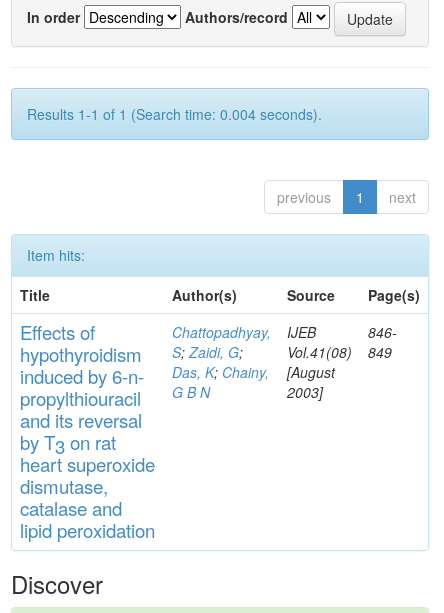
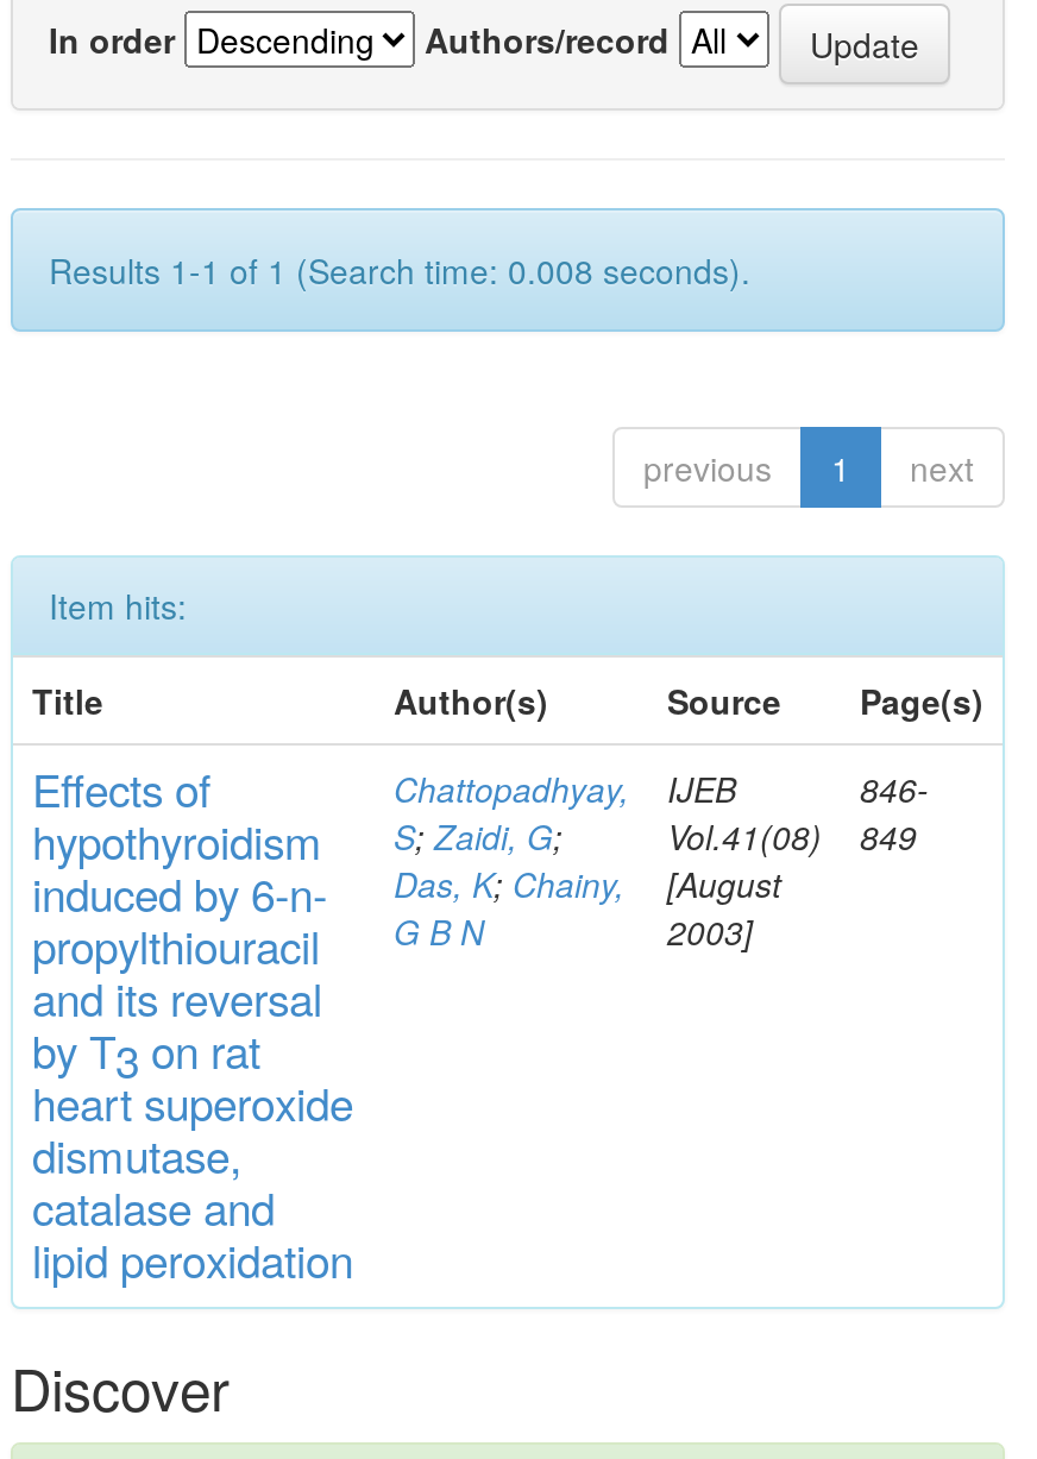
- Results 1-1 of 1 (Search time: 0.004 seconds).
+ Results 1-1 of 1 (Search time: 0.008 seconds).
